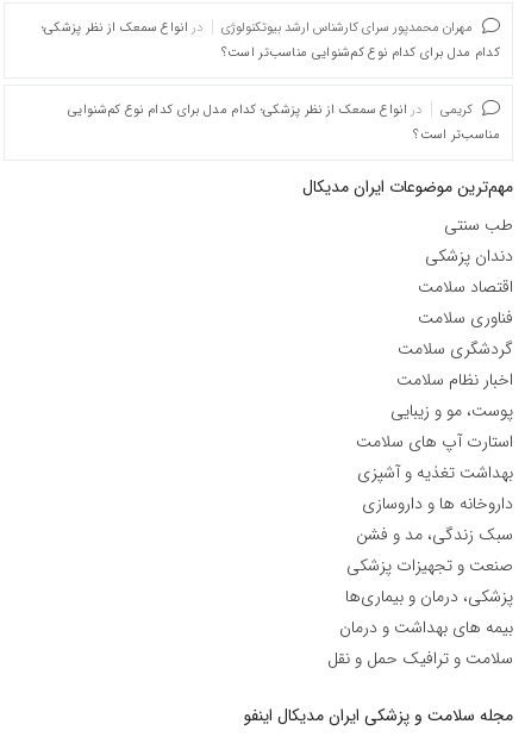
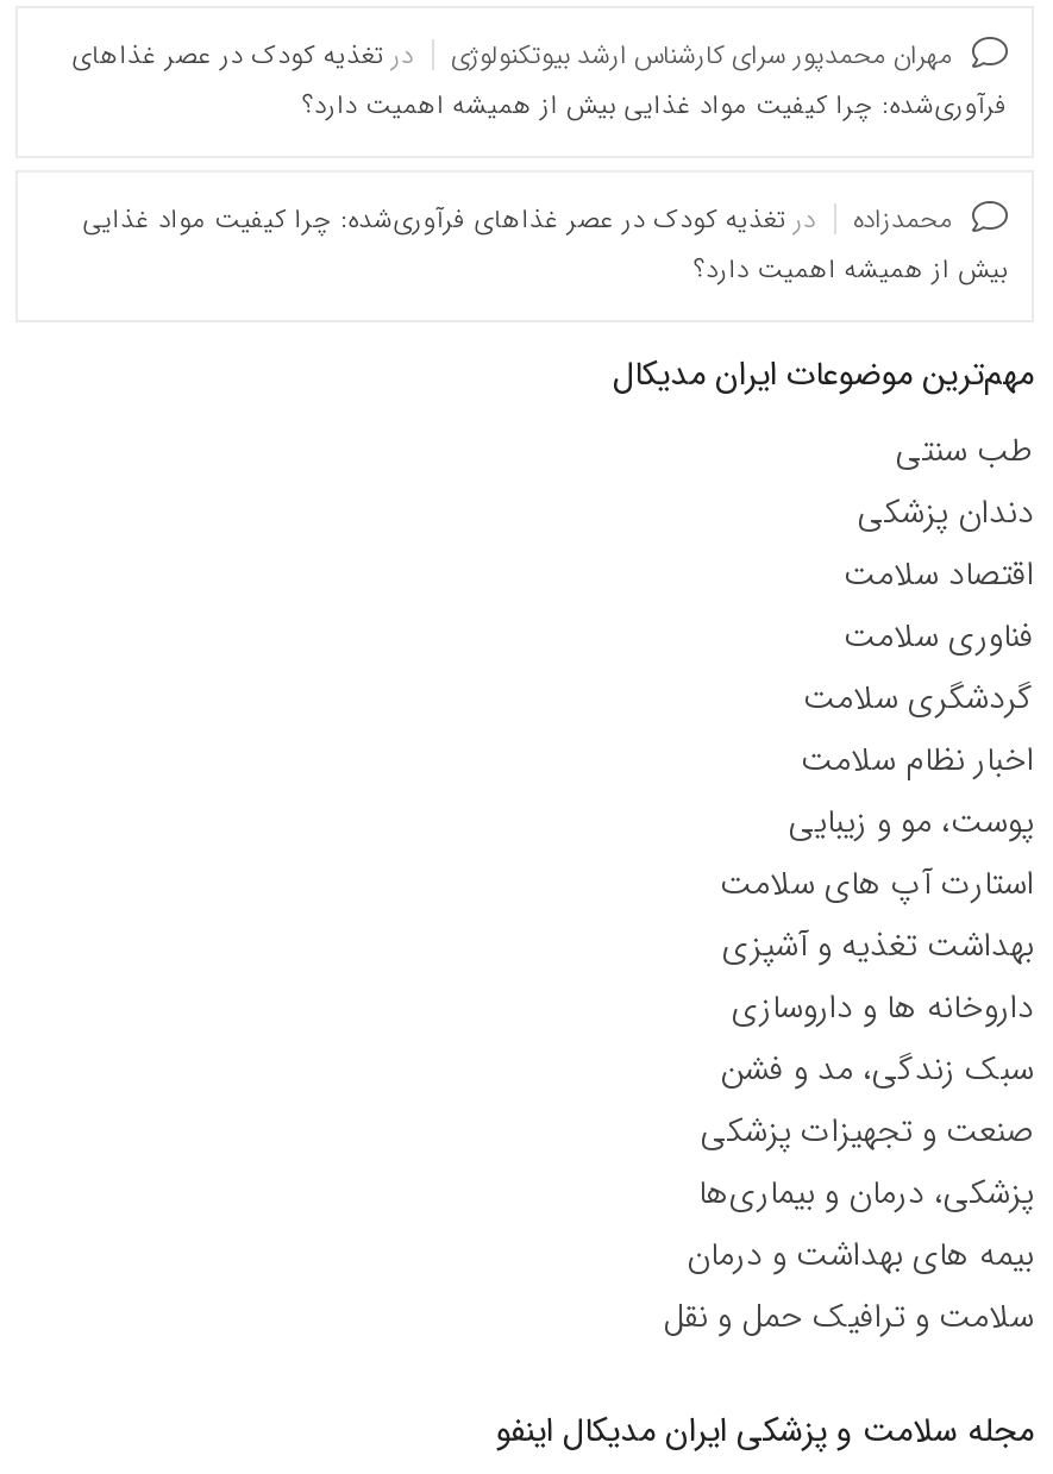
- در انواع سمعک از نظر پزشکی؛
- کدام مدل برای کدام نوع کم‌شنوایی مناسب‌تر است؟
+ در تغذیه کودک در عصر غذاهای
+ فرآوری‌شده: چرا کیفیت مواد غذایی بیش از همیشه اهمیت دارد؟

- کریمی
- در انواع سمعک از نظر پزشکی؛ کدام مدل برای کدام نوع کم‌شنوایی
- مناسب‌تر است؟
+ محمدزاده
+ در تغذیه کودک در عصر غذاهای فرآوری‌شده: چرا کیفیت مواد غذایی
+ بیش از همیشه اهمیت دارد؟
